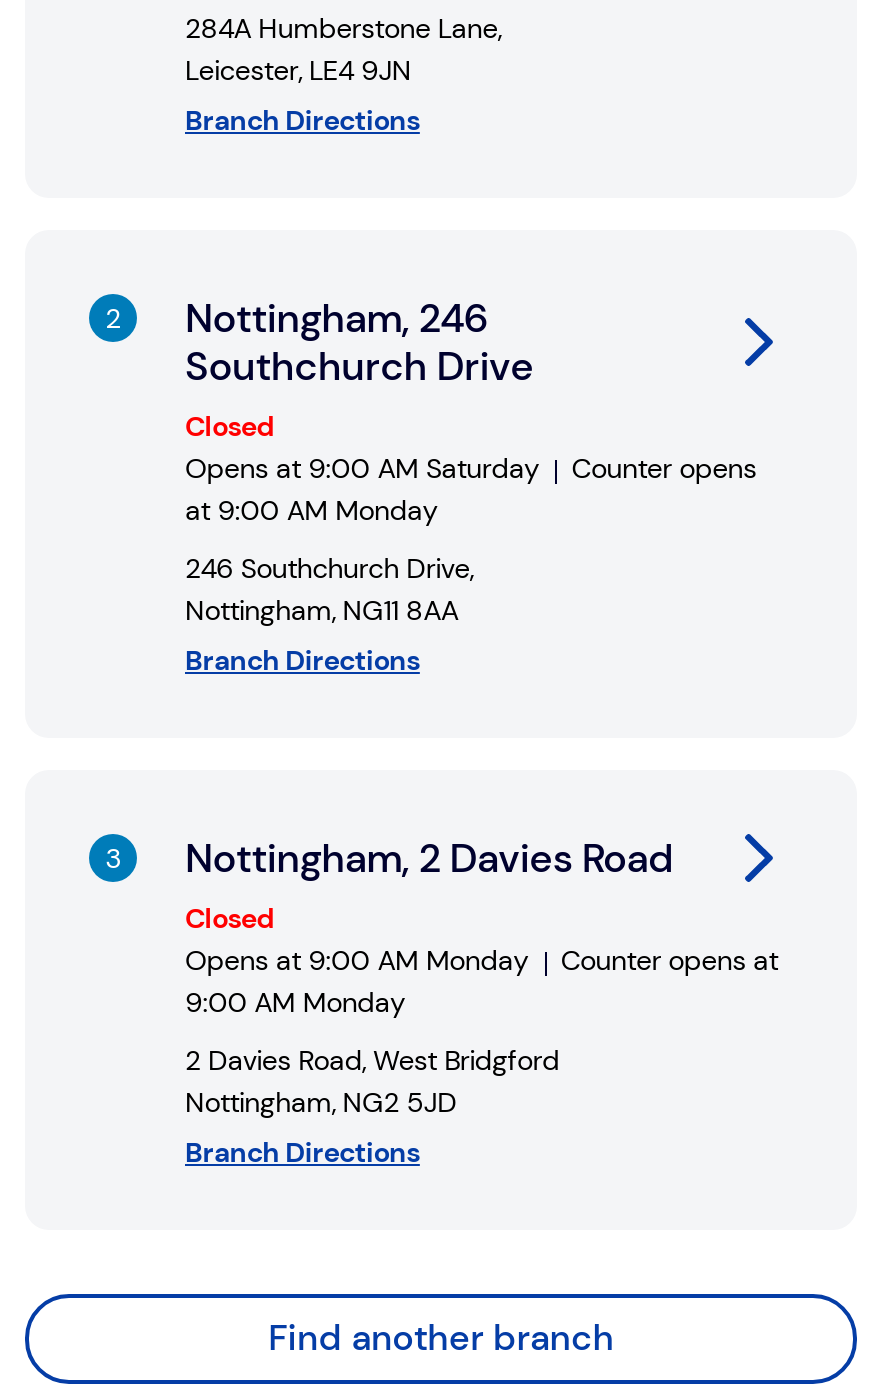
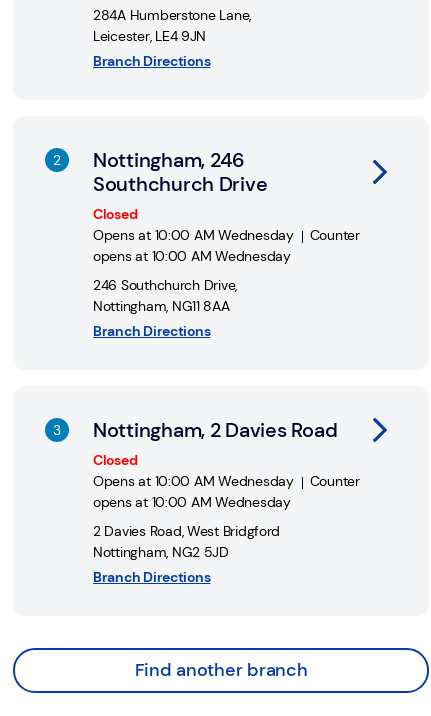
- Opens at 9:00 AM Saturday
- Counter opens
- at 9:00 AM Monday
+ Opens at 10:00 AM Wednesday
+ Counter
+ opens at 10:00 AM Wednesday

- Opens at 9:00 AM Monday
- Counter opens at
- 9:00 AM Monday
+ Opens at 10:00 AM Wednesday
+ Counter
+ opens at 10:00 AM Wednesday
